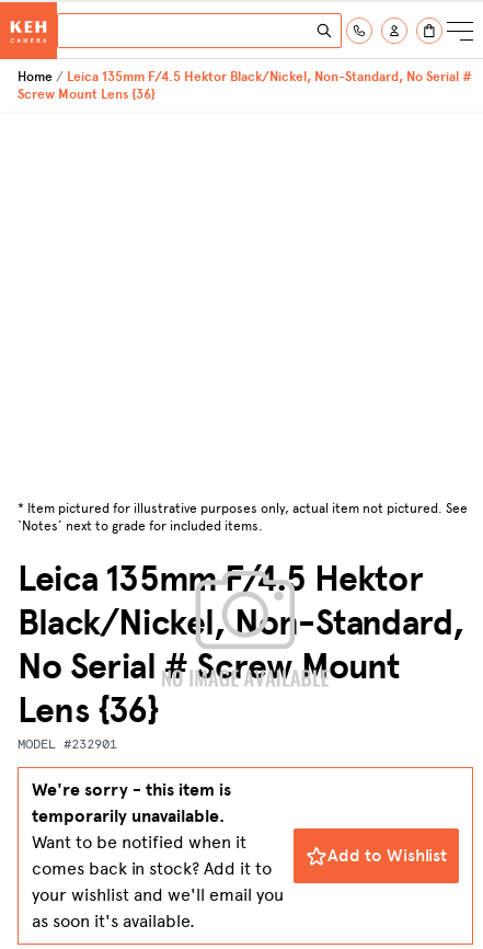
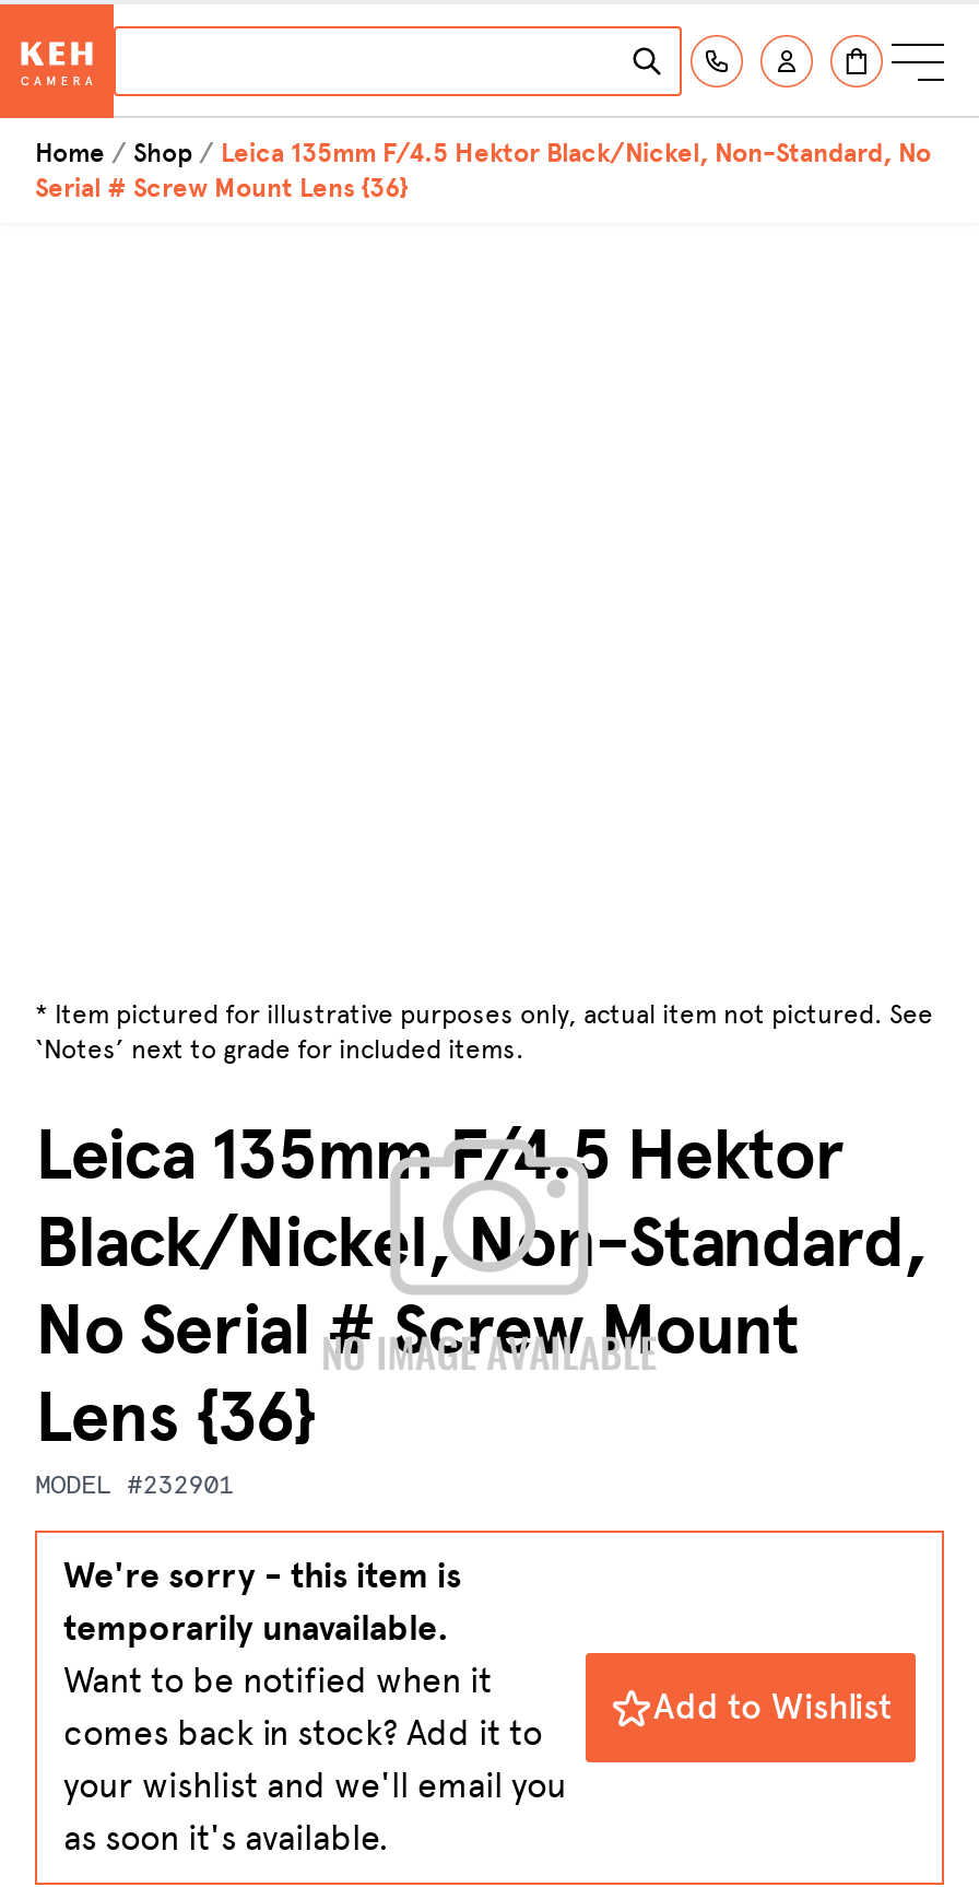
- Leica 135mm F/4.5 Hektor Black/Nickel, Non-Standard, No Serial #
- Screw Mount Lens {36}
+ Shop
+ Leica 135mm F/4.5 Hektor Black/Nickel, Non-Standard, No
+ Serial # Screw Mount Lens {36}
